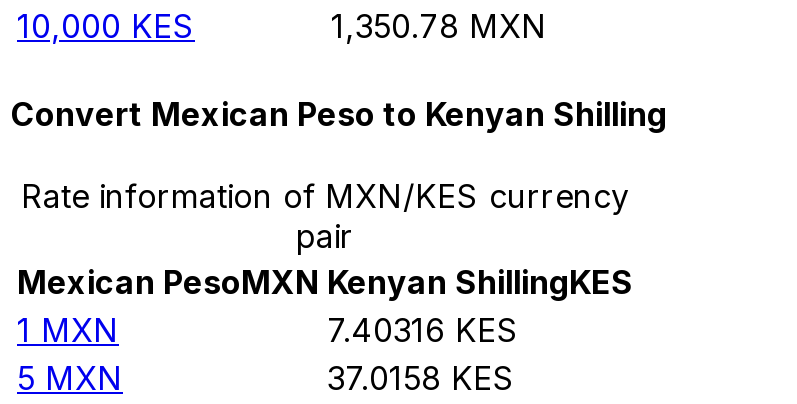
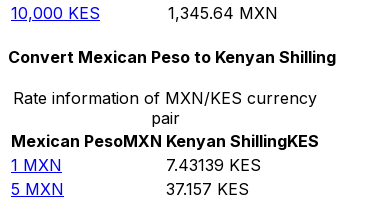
- 1,350.78 MXN
+ 1,345.64 MXN

- 7.40316 KES
+ 7.43139 KES

- 37.0158 KES
+ 37.157 KES
